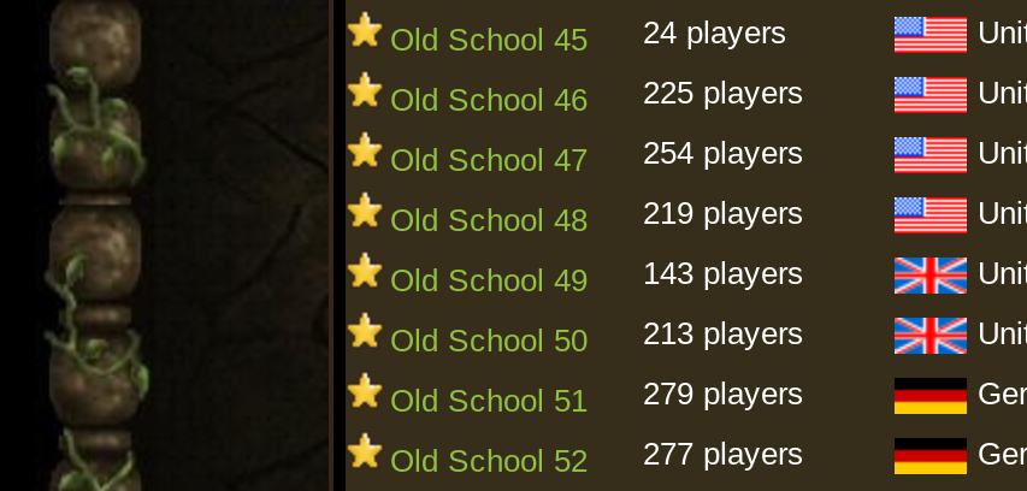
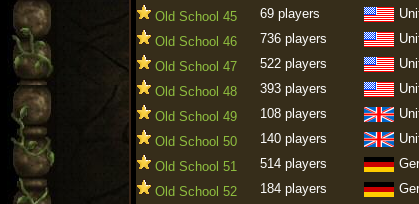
- Old School 45 24 players
+ Old School 45 69 players

- Old School 46 225 players
+ Old School 46 736 players

- Old School 47 254 players
+ Old School 47 522 players

- Old School 48 219 players
+ Old School 48 393 players

- Old School 49 143 players
+ Old School 49 108 players

- Old School 50 213 players
+ Old School 50 140 players

- Old School 51 279 players
+ Old School 51 514 players

- Old School 52 277 players
+ Old School 52 184 players
